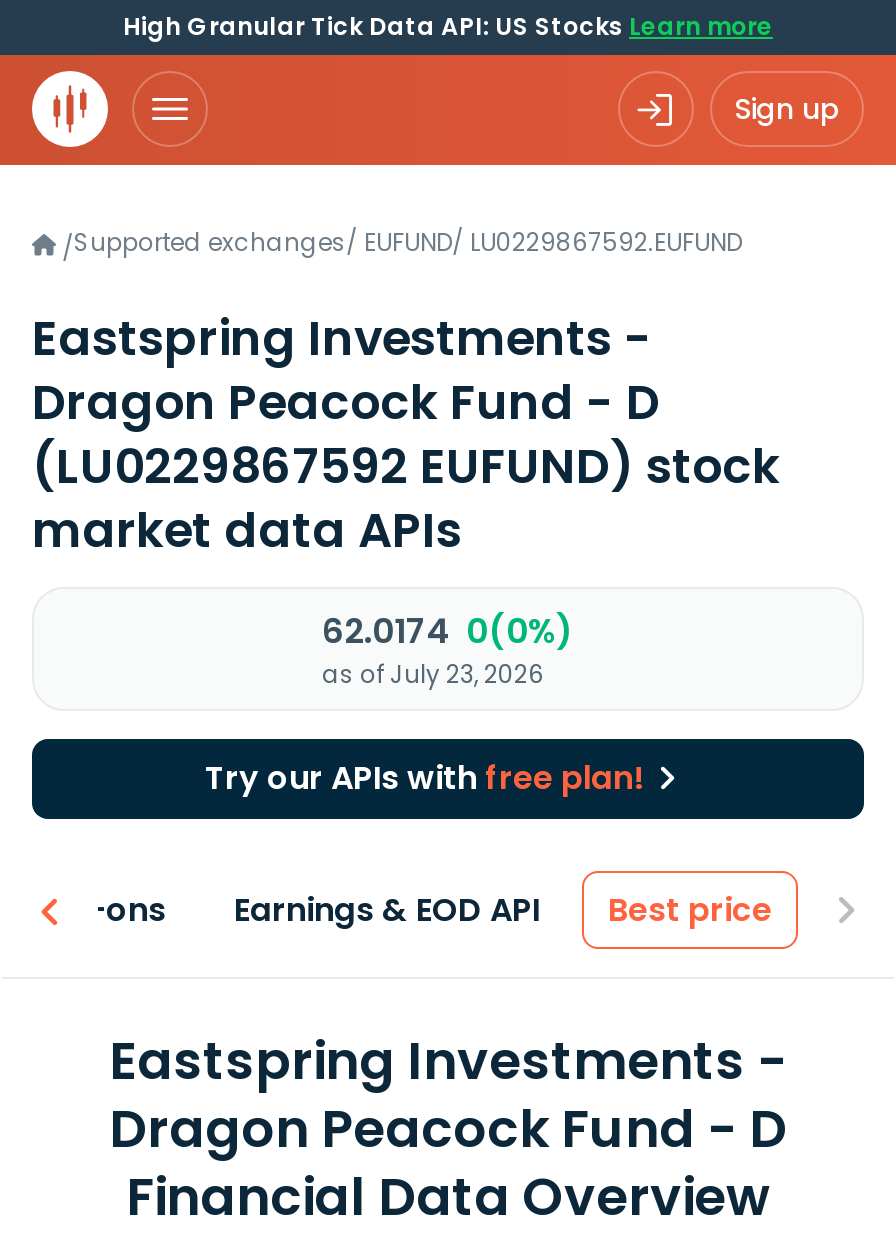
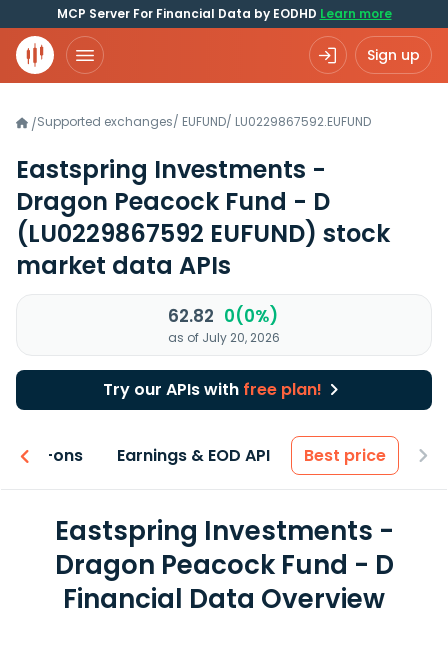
- High Granular Tick Data API: US Stocks Learn more
+ MCP Server For Financial Data by EODHD Learn more

- 62.0174 0(0%)
+ 62.82 0(0%)

- as of July 23, 2026
+ as of July 20, 2026
